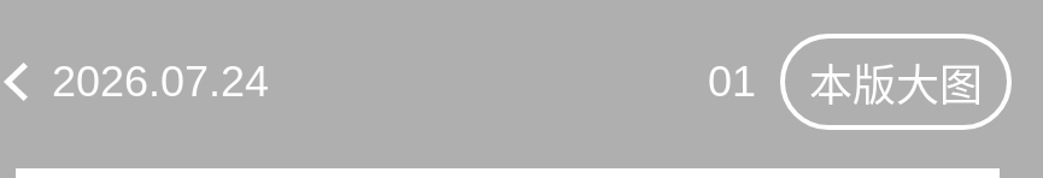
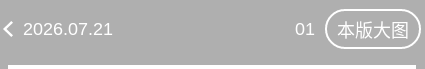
- 2026.07.24
+ 2026.07.21
